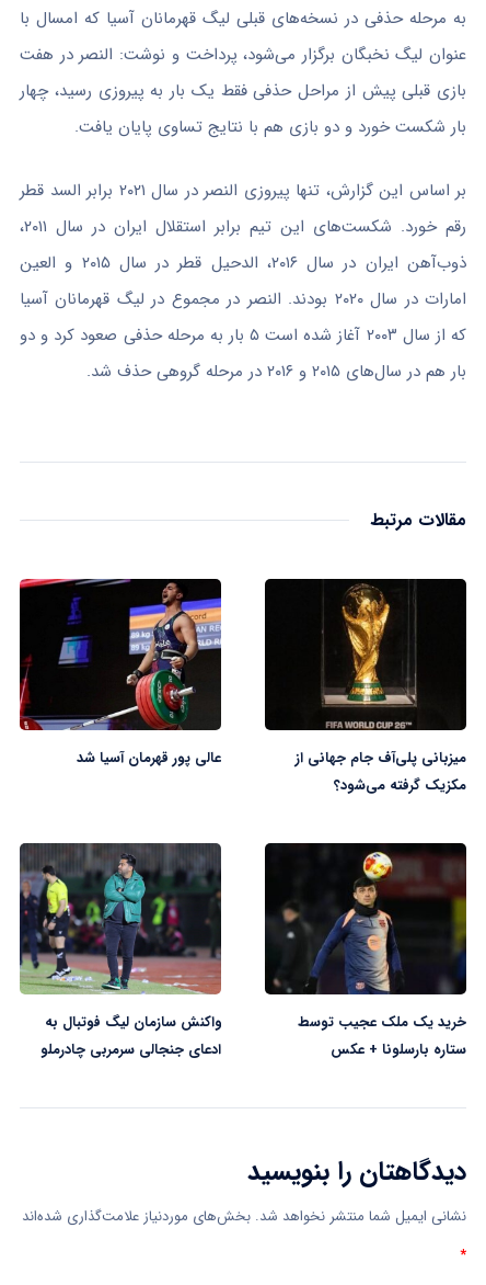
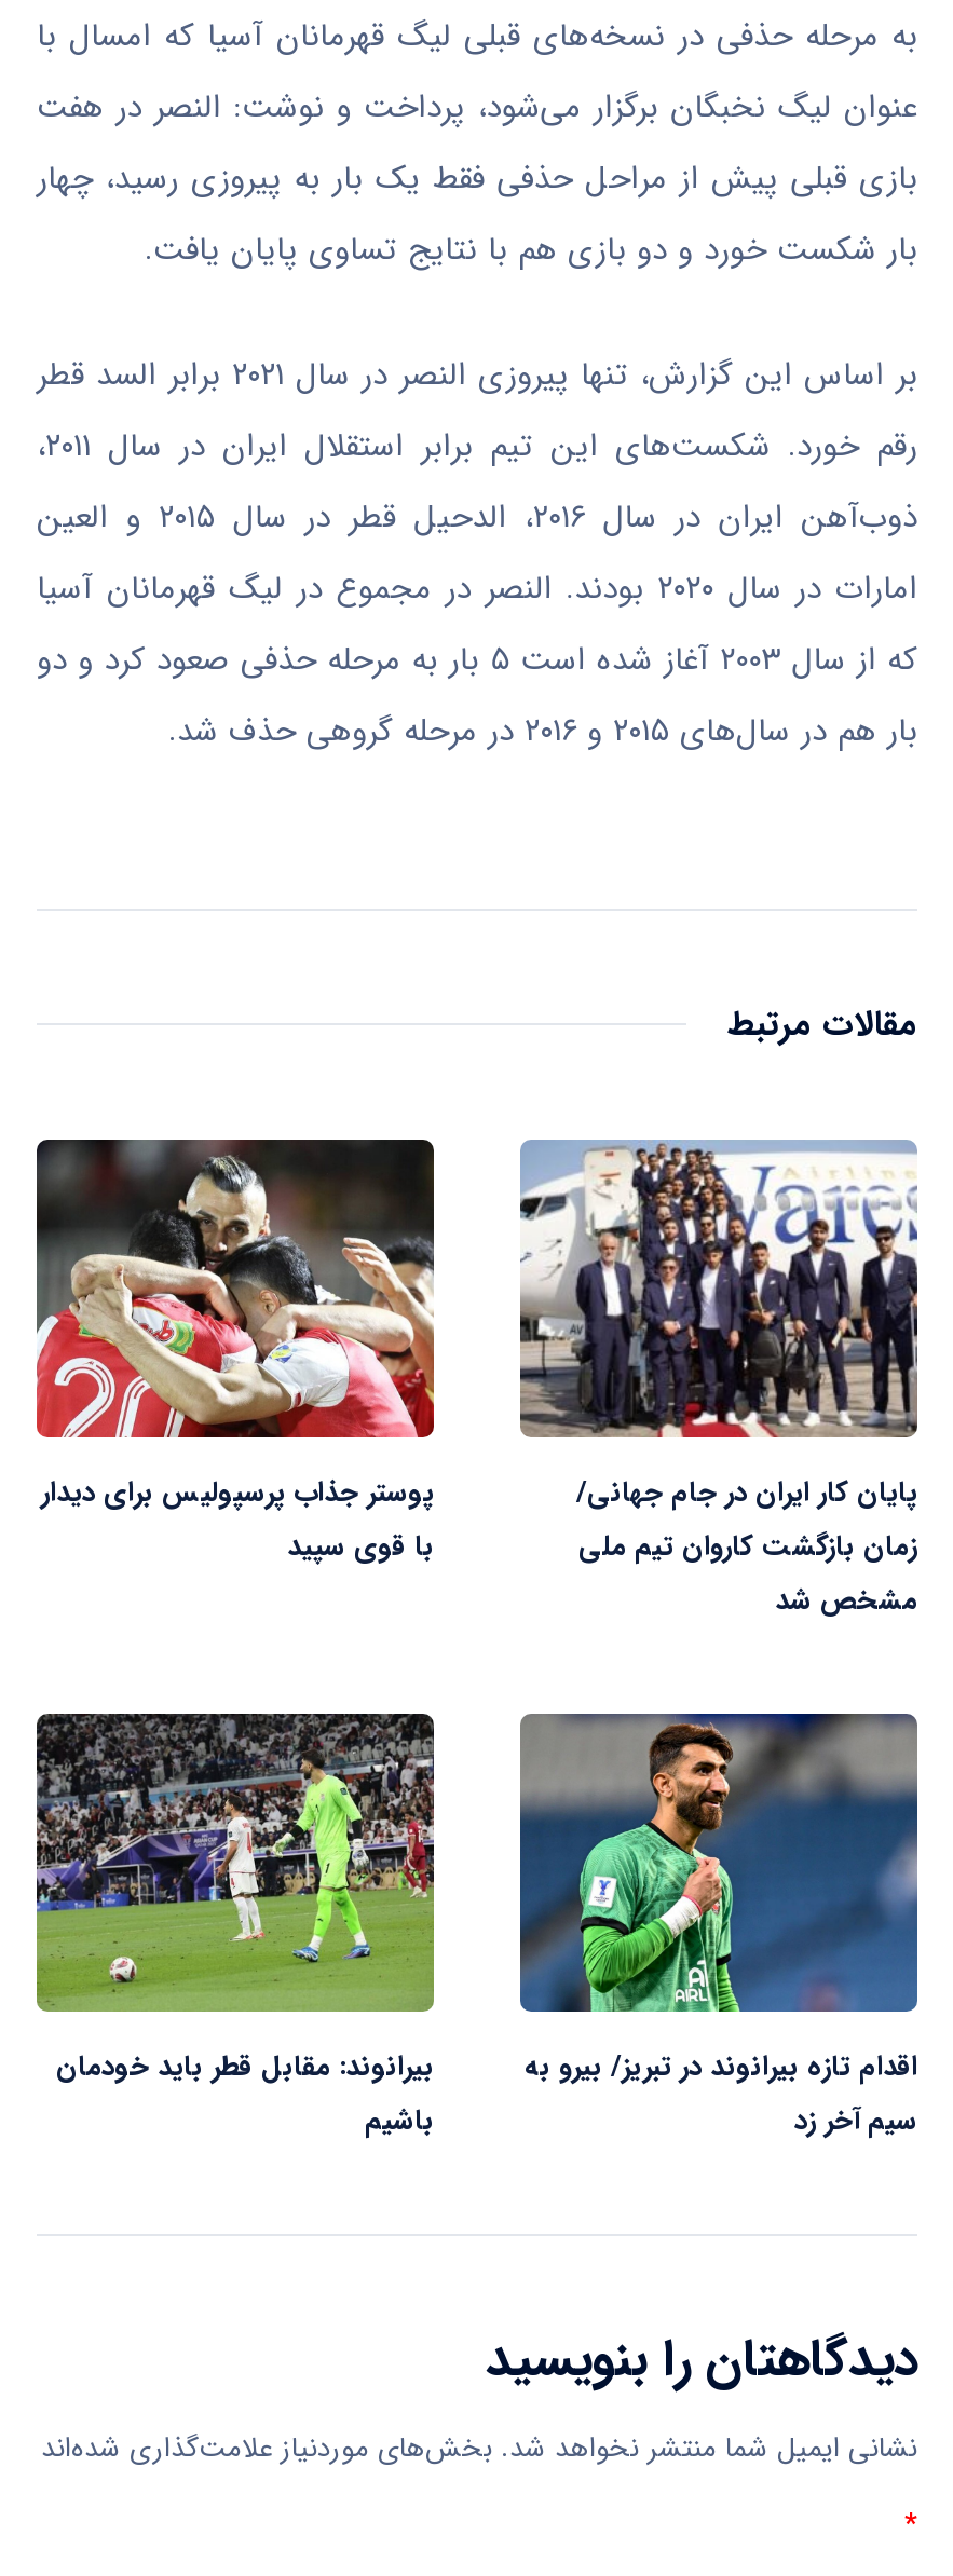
- [image]
- عالی پور قهرمان آسیا شد
+ [image]
+ پوستر جذاب پرسپولیس برای دیدار
+ با قوی سپید

- [image]
- میزبانی پلی‌آف جام جهانی از
- مکزیک گرفته می‌شود؟
+ [image]
+ پایان کار ایران در جام جهانی/
+ زمان بازگشت کاروان تیم ملی
+ مشخص شد

- [image]
- واکنش سازمان لیگ فوتبال به
- ادعای جنجالی سرمربی چادرملو
+ [image]
+ بیرانوند: مقابل قطر باید خودمان
+ باشیم

- [image]
- خرید یک ملک عجیب توسط
- ستاره بارسلونا + عکس
+ [image]
+ اقدام تازه بیرانوند در تبریز/ بیرو به
+ سیم آخر زد
